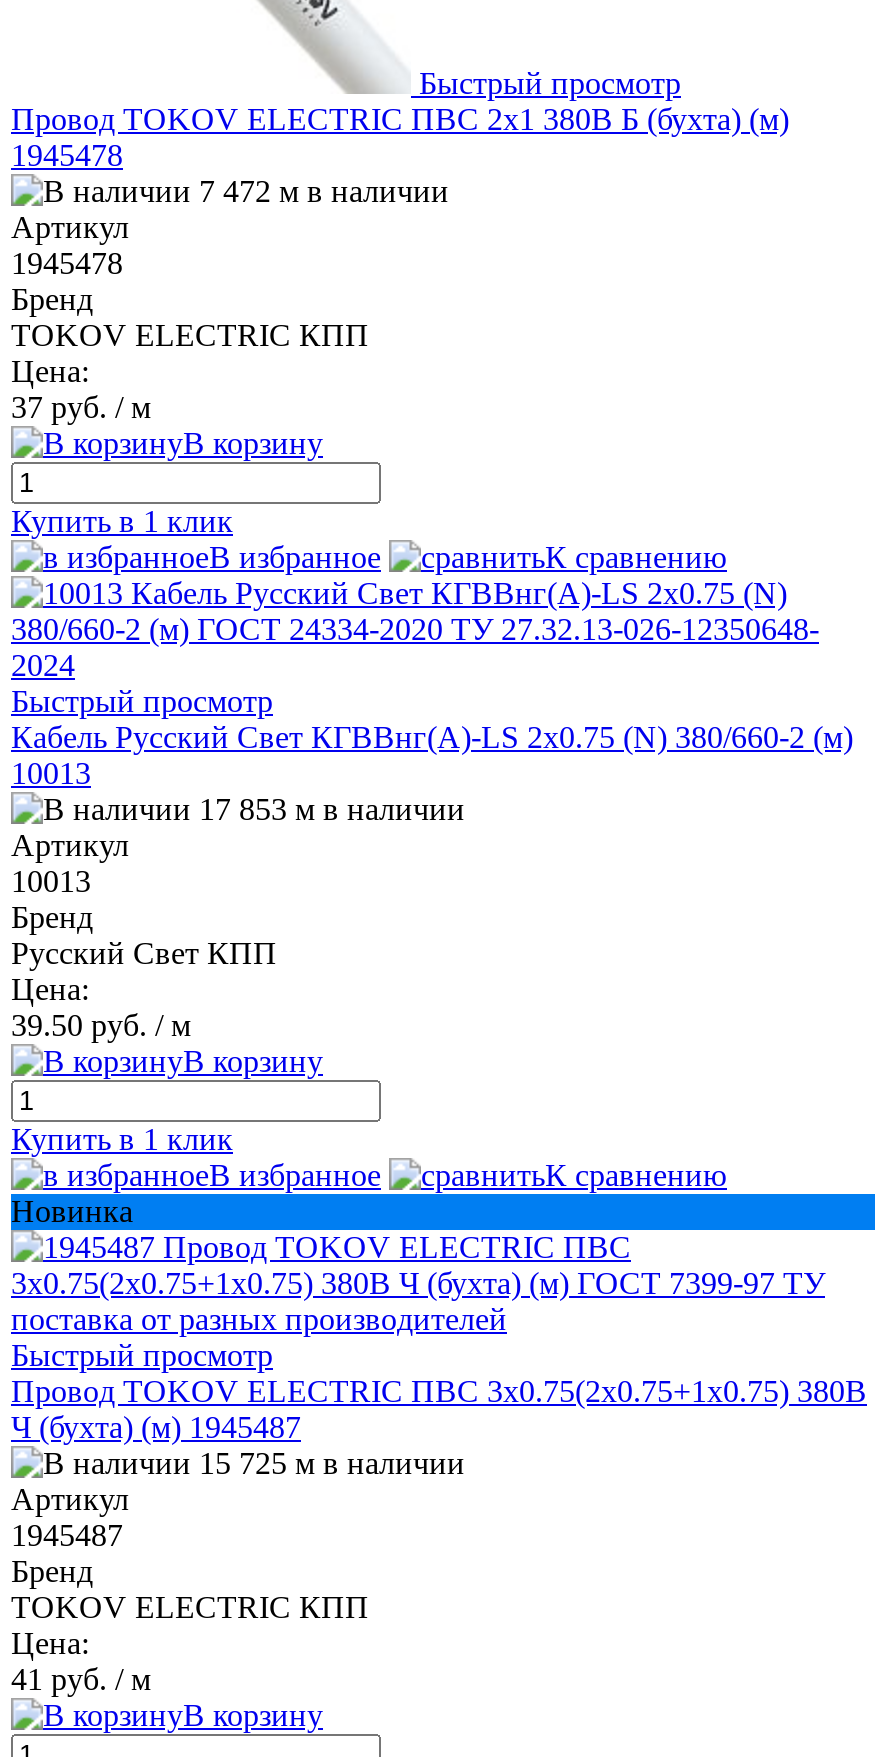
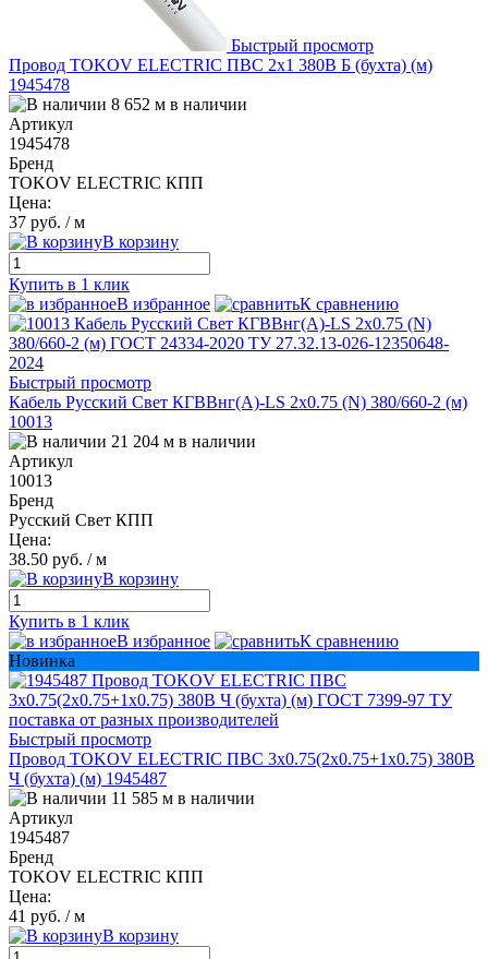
- 7 472 м в наличии
+ 8 652 м в наличии

- 17 853 м в наличии
+ 21 204 м в наличии

- 39.50 руб. / м
+ 38.50 руб. / м

- 15 725 м в наличии
+ 11 585 м в наличии
